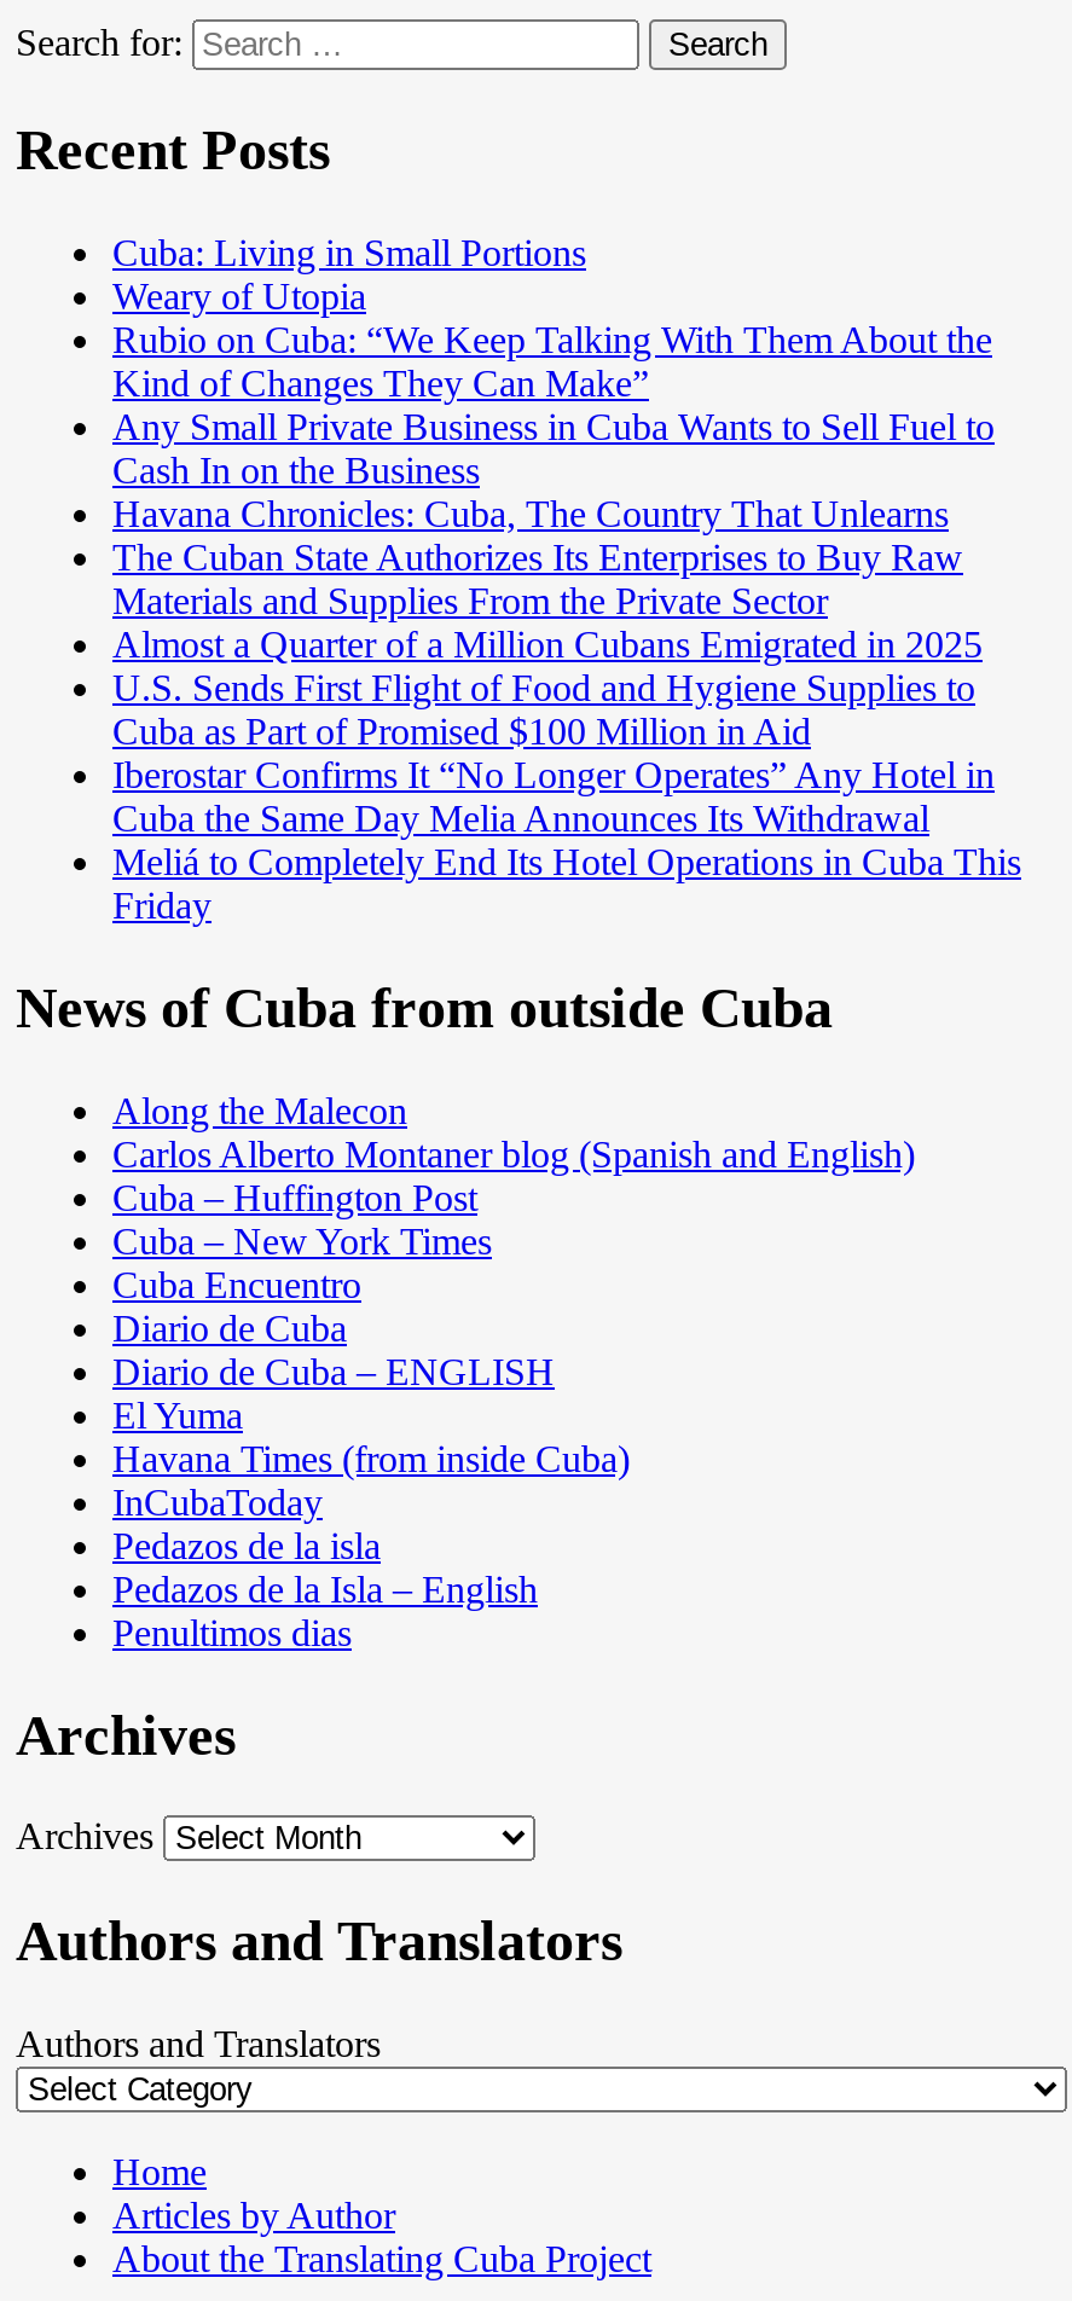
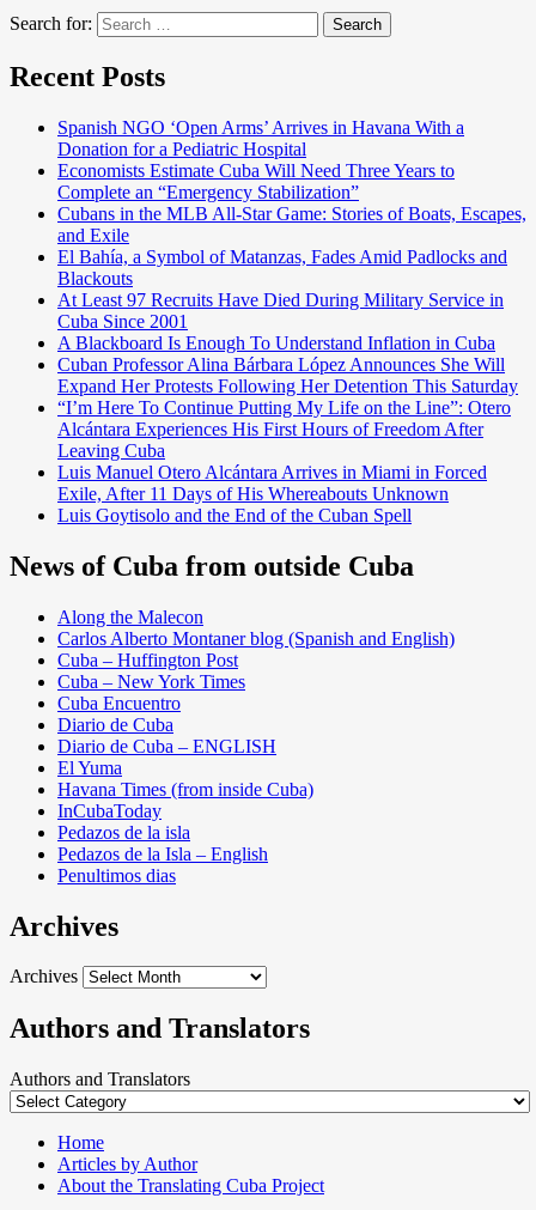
- Cuba: Living in Small Portions
- Weary of Utopia
- Rubio on Cuba: “We Keep Talking With Them About the
- Kind of Changes They Can Make”
- Any Small Private Business in Cuba Wants to Sell Fuel to
- Cash In on the Business
- Havana Chronicles: Cuba, The Country That Unlearns
- The Cuban State Authorizes Its Enterprises to Buy Raw
- Materials and Supplies From the Private Sector
- Almost a Quarter of a Million Cubans Emigrated in 2025
- U.S. Sends First Flight of Food and Hygiene Supplies to
- Cuba as Part of Promised $100 Million in Aid
- Iberostar Confirms It “No Longer Operates” Any Hotel in
- Cuba the Same Day Melia Announces Its Withdrawal
- Meliá to Completely End Its Hotel Operations in Cuba This
- Friday
+ Spanish NGO ‘Open Arms’ Arrives in Havana With a
+ Donation for a Pediatric Hospital
+ Economists Estimate Cuba Will Need Three Years to
+ Complete an “Emergency Stabilization”
+ Cubans in the MLB All-Star Game: Stories of Boats, Escapes,
+ and Exile
+ El Bahía, a Symbol of Matanzas, Fades Amid Padlocks and
+ Blackouts
+ At Least 97 Recruits Have Died During Military Service in
+ Cuba Since 2001
+ A Blackboard Is Enough To Understand Inflation in Cuba
+ Cuban Professor Alina Bárbara López Announces She Will
+ Expand Her Protests Following Her Detention This Saturday
+ “I’m Here To Continue Putting My Life on the Line”: Otero
+ Alcántara Experiences His First Hours of Freedom After
+ Leaving Cuba
+ Luis Manuel Otero Alcántara Arrives in Miami in Forced
+ Exile, After 11 Days of His Whereabouts Unknown
+ Luis Goytisolo and the End of the Cuban Spell
